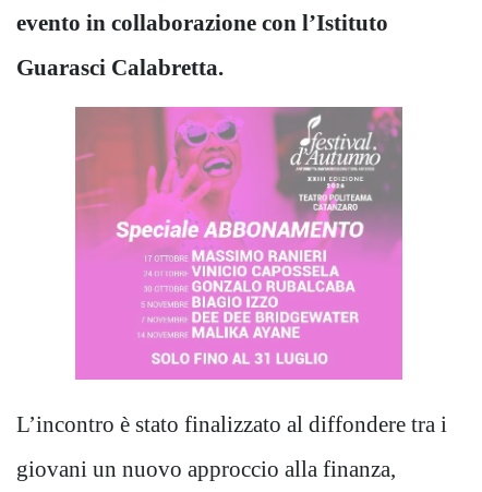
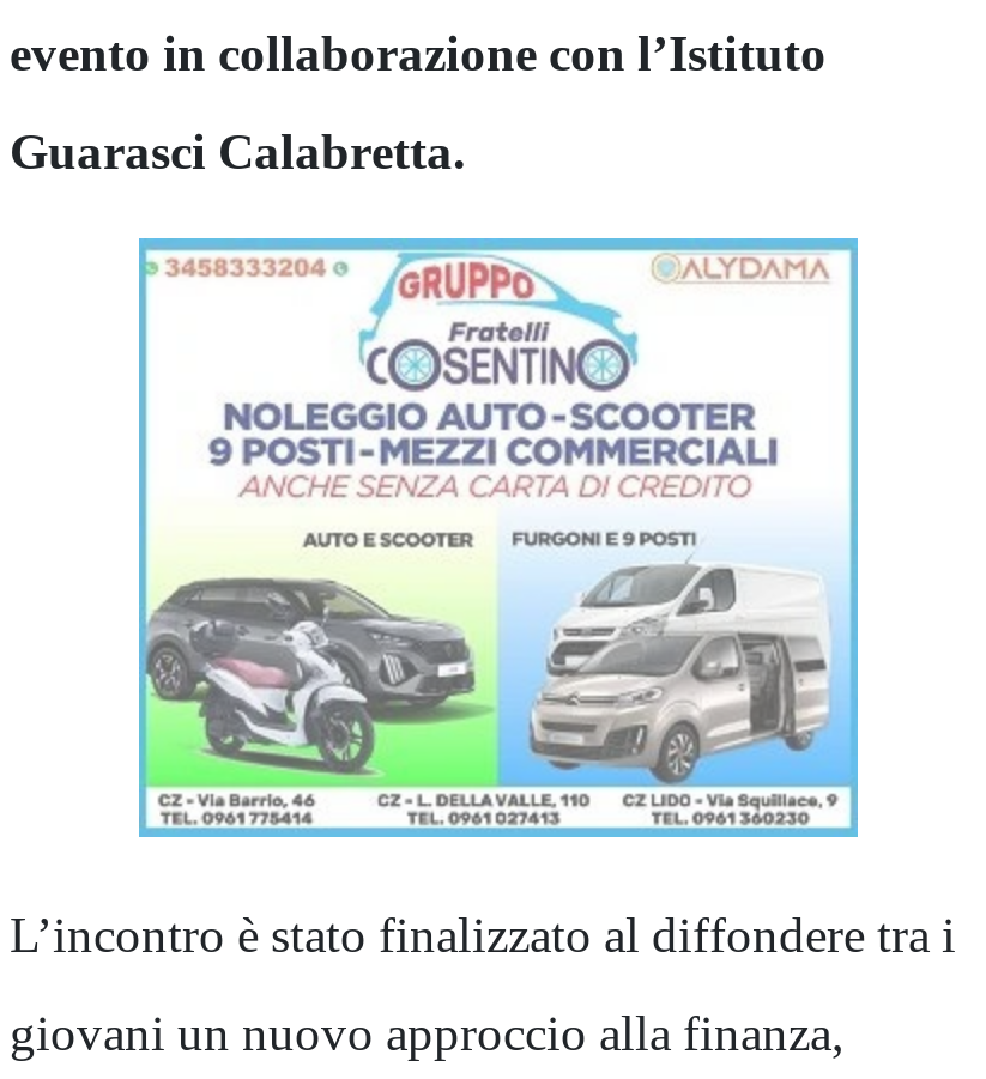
- [image]
+ [image]
